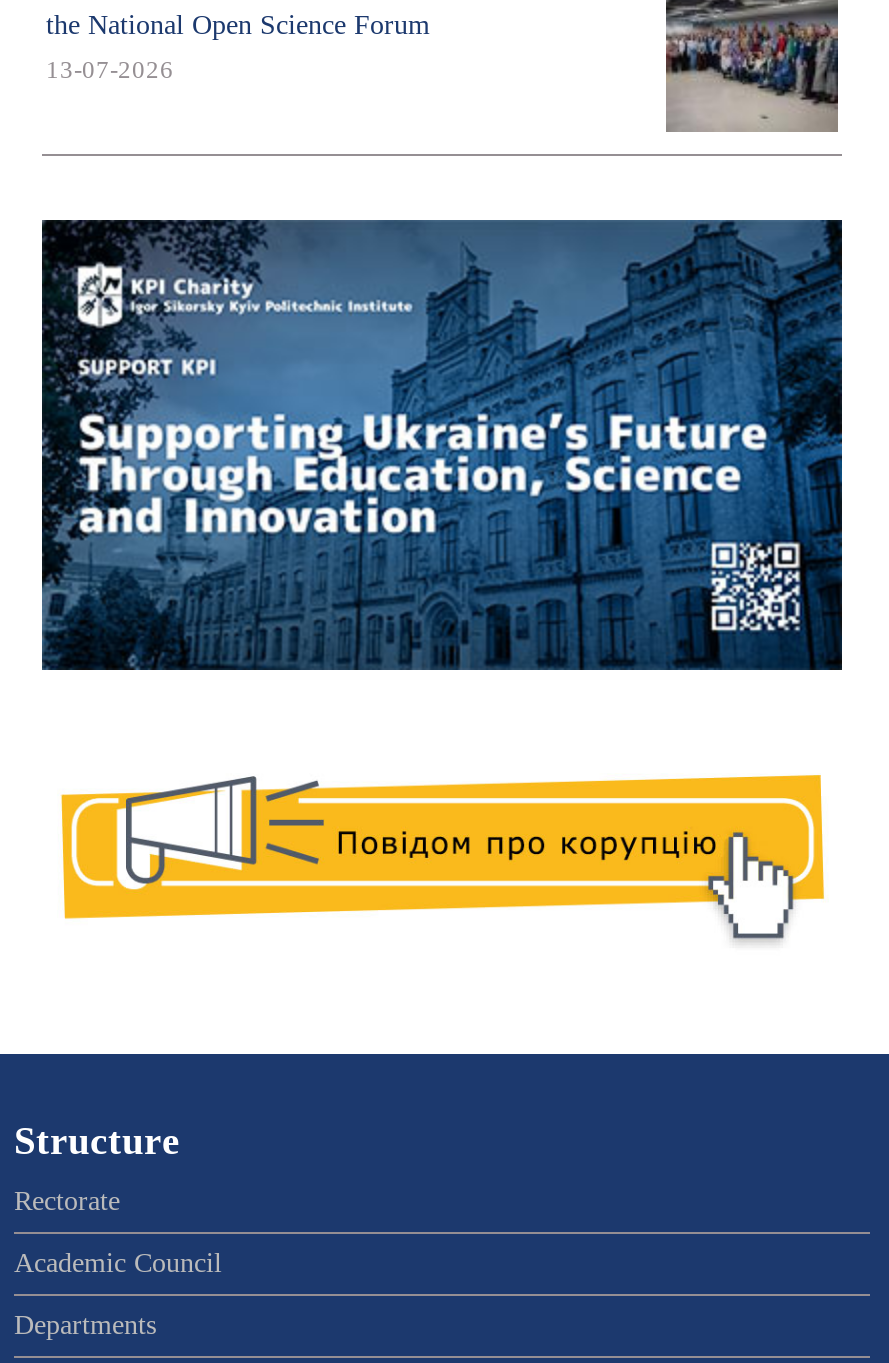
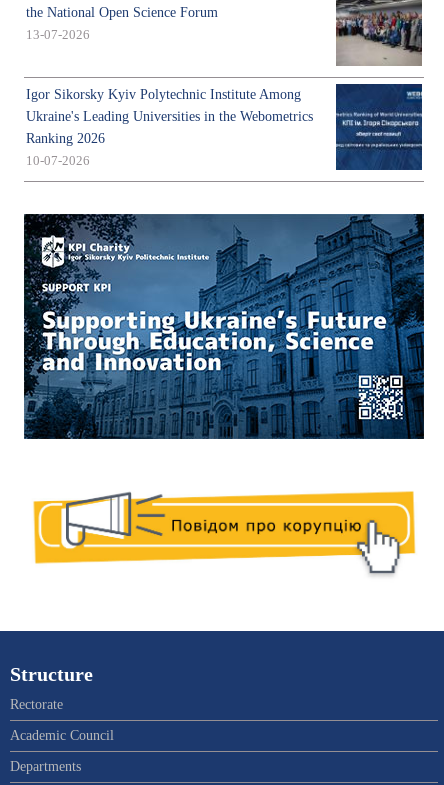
+ [image]
+ Igor Sikorsky Kyiv Polytechnic Institute Among
+ Ukraine's Leading Universities in the Webometrics
+ Ranking 2026
+ 10-07-2026
